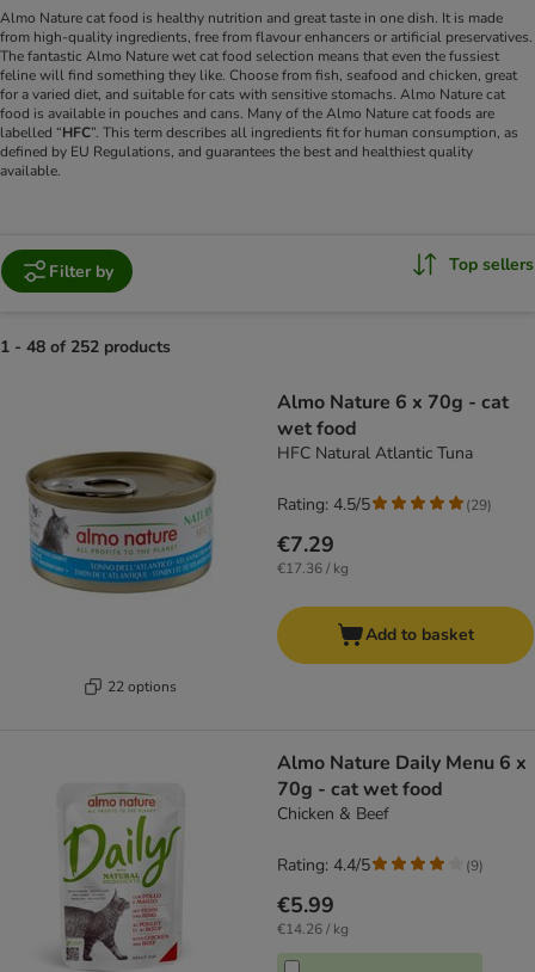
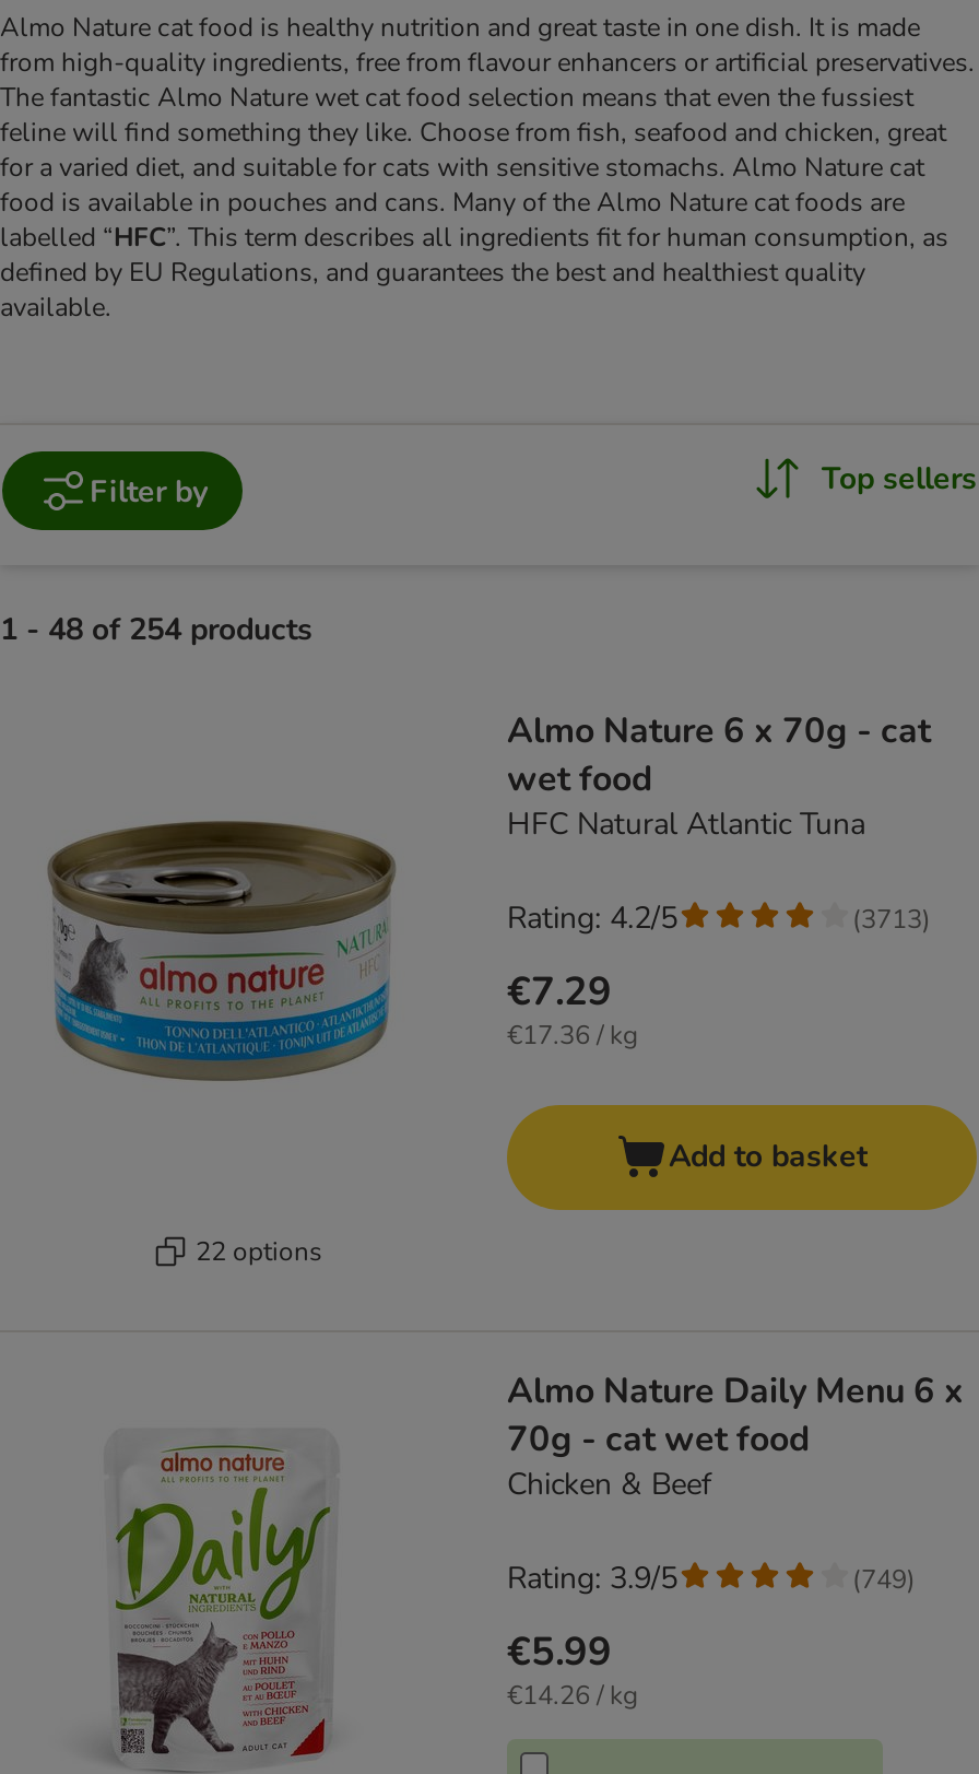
- 1 - 48 of 252 products
+ 1 - 48 of 254 products

- Rating: 4.5/5
+ Rating: 4.2/5

- (29)
+ (3713)

- Rating: 4.4/5
+ Rating: 3.9/5

- (9)
+ (749)
